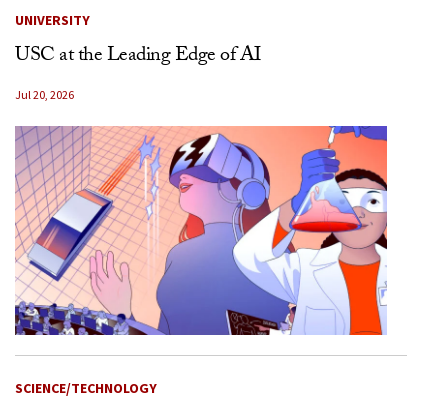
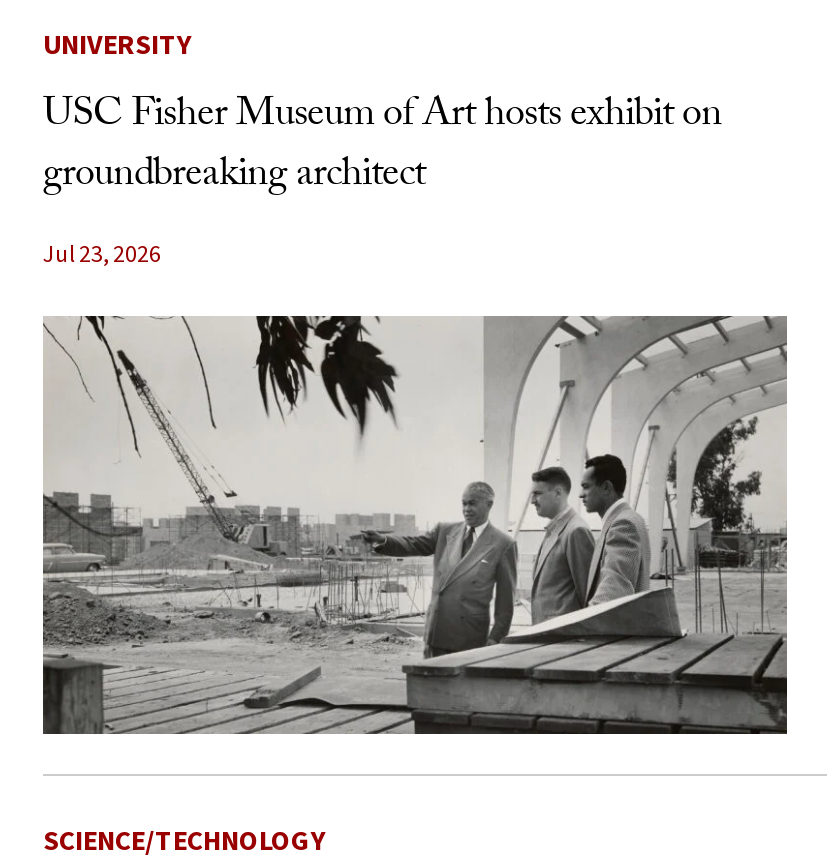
- USC at the Leading Edge of AI
- Jul 20, 2026
+ USC Fisher Museum of Art hosts exhibit on
+ groundbreaking architect
+ Jul 23, 2026

- [image]
+ [image]
